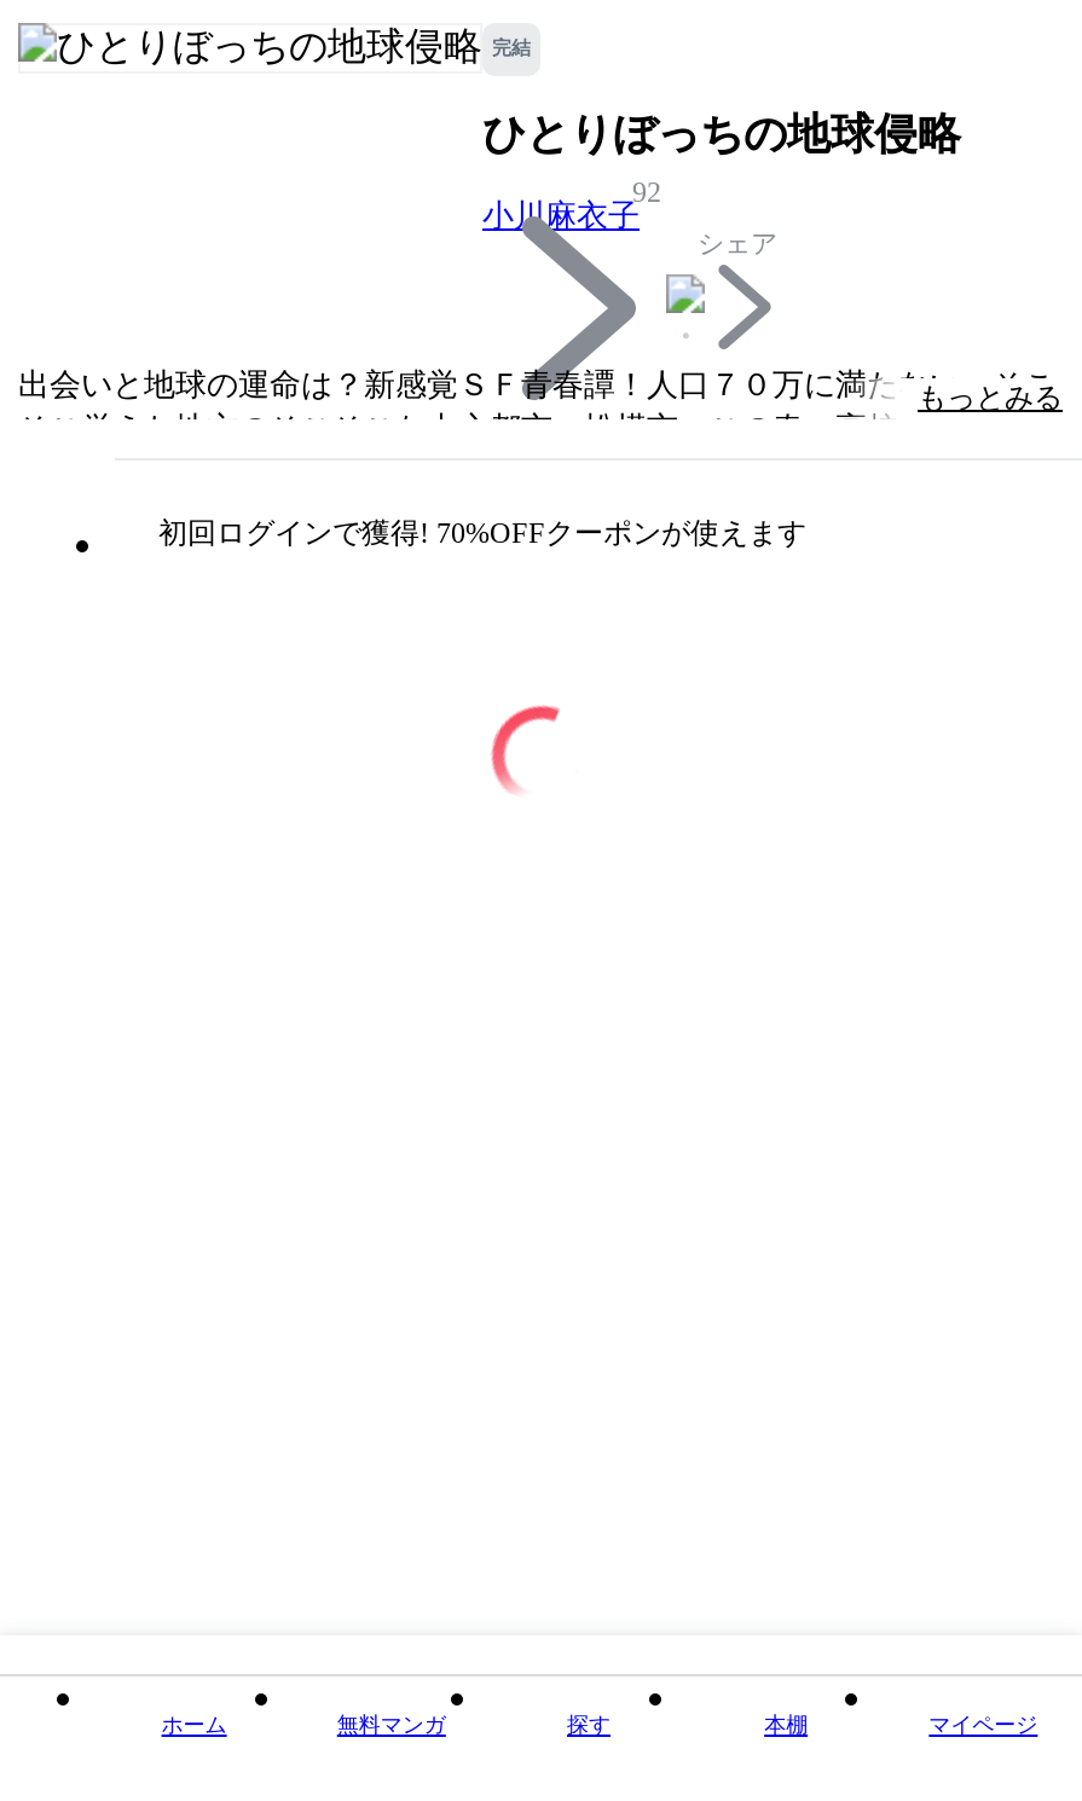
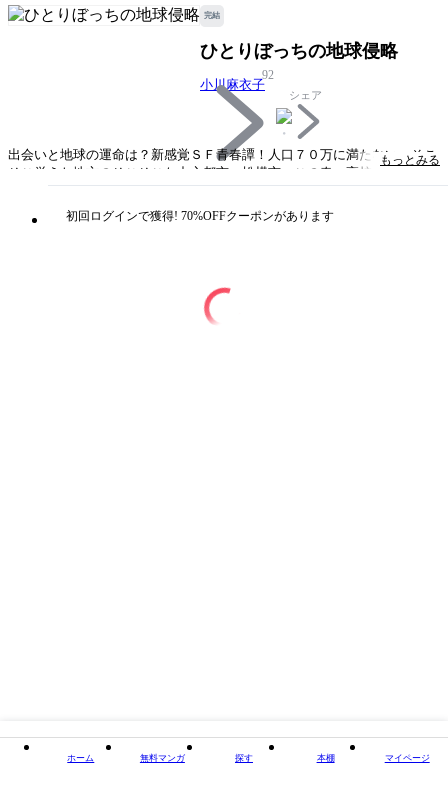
- 初回ログインで獲得! 70%OFFクーポンが使えます
+ 初回ログインで獲得! 70%OFFクーポンがあります
